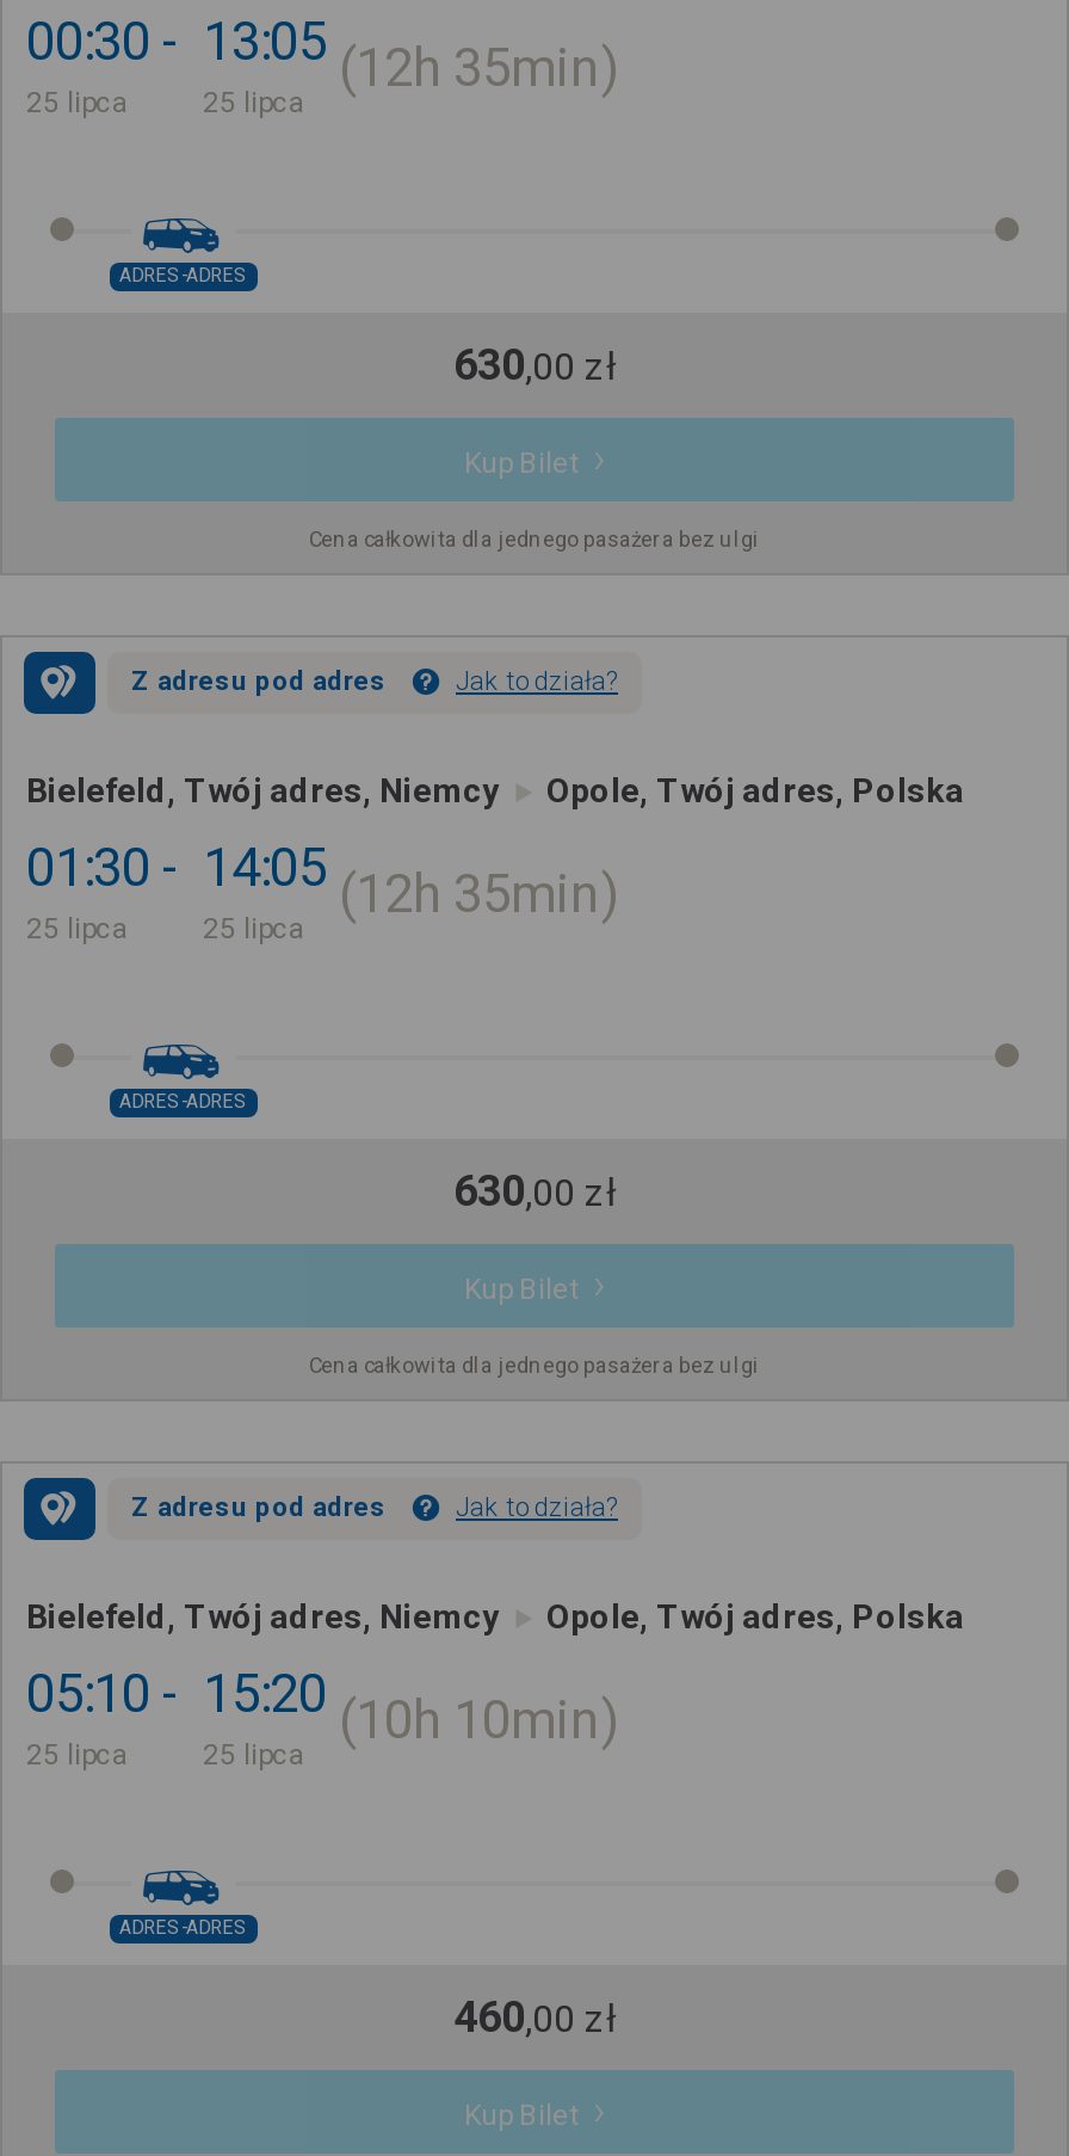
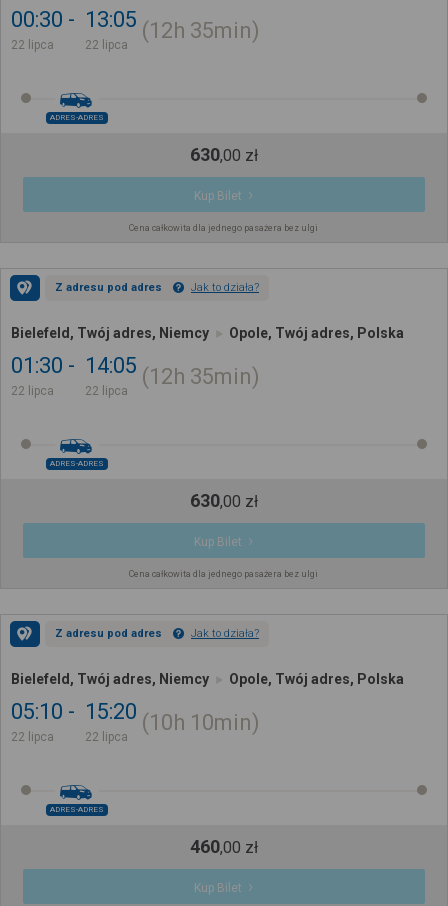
- 25 lipca
+ 22 lipca

- 25 lipca
+ 22 lipca

- 25 lipca
+ 22 lipca

- 25 lipca
+ 22 lipca

- 25 lipca
+ 22 lipca

- 25 lipca
+ 22 lipca
